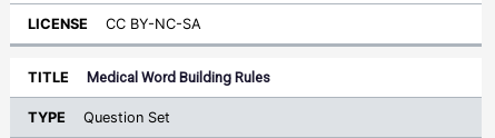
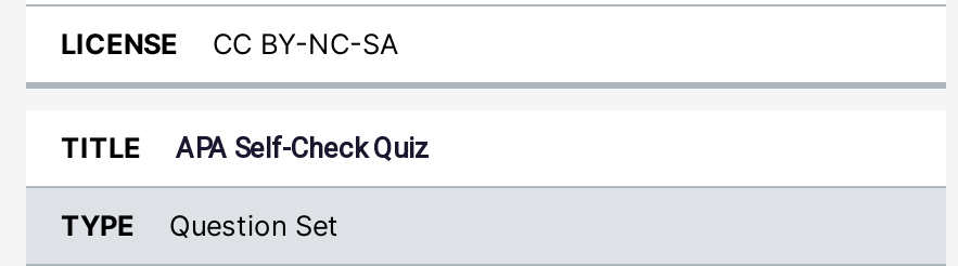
- Medical Word Building Rules
+ APA Self-Check Quiz
